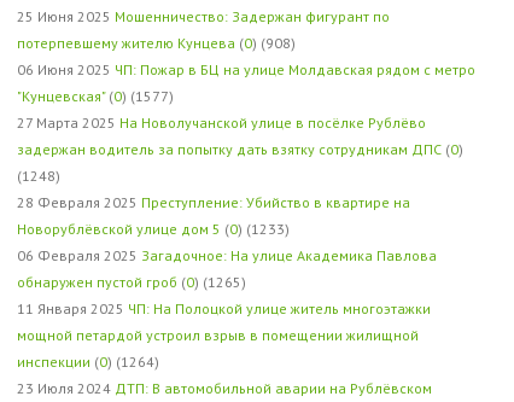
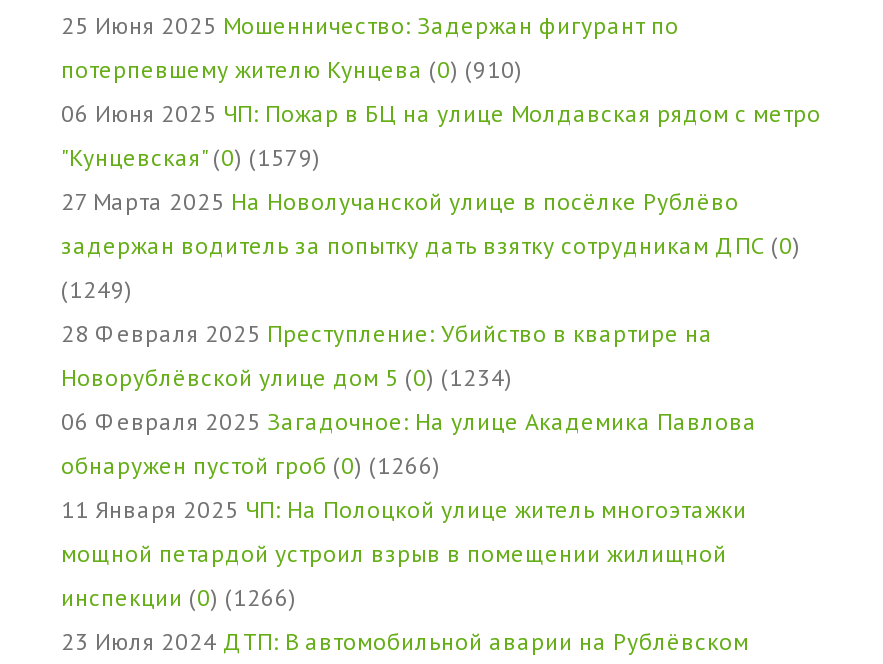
- потерпевшему жителю Кунцева (0) (908)
+ потерпевшему жителю Кунцева (0) (910)

- "Кунцевская" (0) (1577)
+ "Кунцевская" (0) (1579)

- (1248)
+ (1249)

- Новорублёвской улице дом 5 (0) (1233)
+ Новорублёвской улице дом 5 (0) (1234)

- обнаружен пустой гроб (0) (1265)
+ обнаружен пустой гроб (0) (1266)

- инспекции (0) (1264)
+ инспекции (0) (1266)
